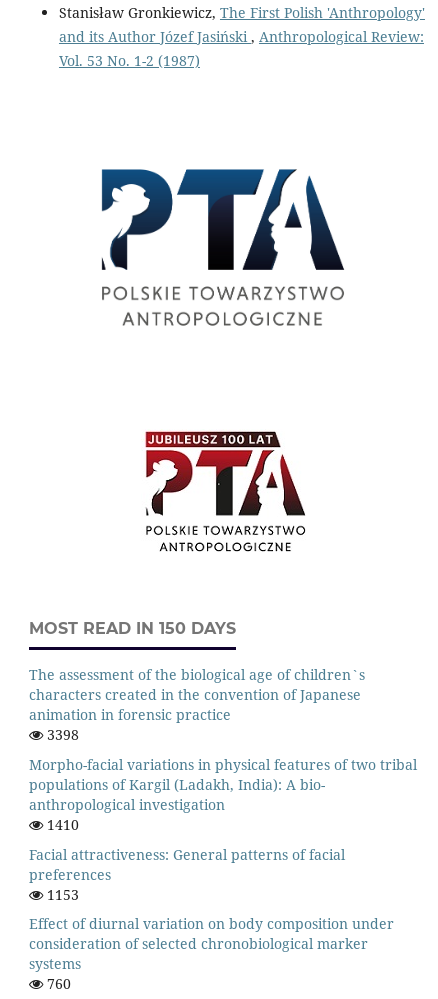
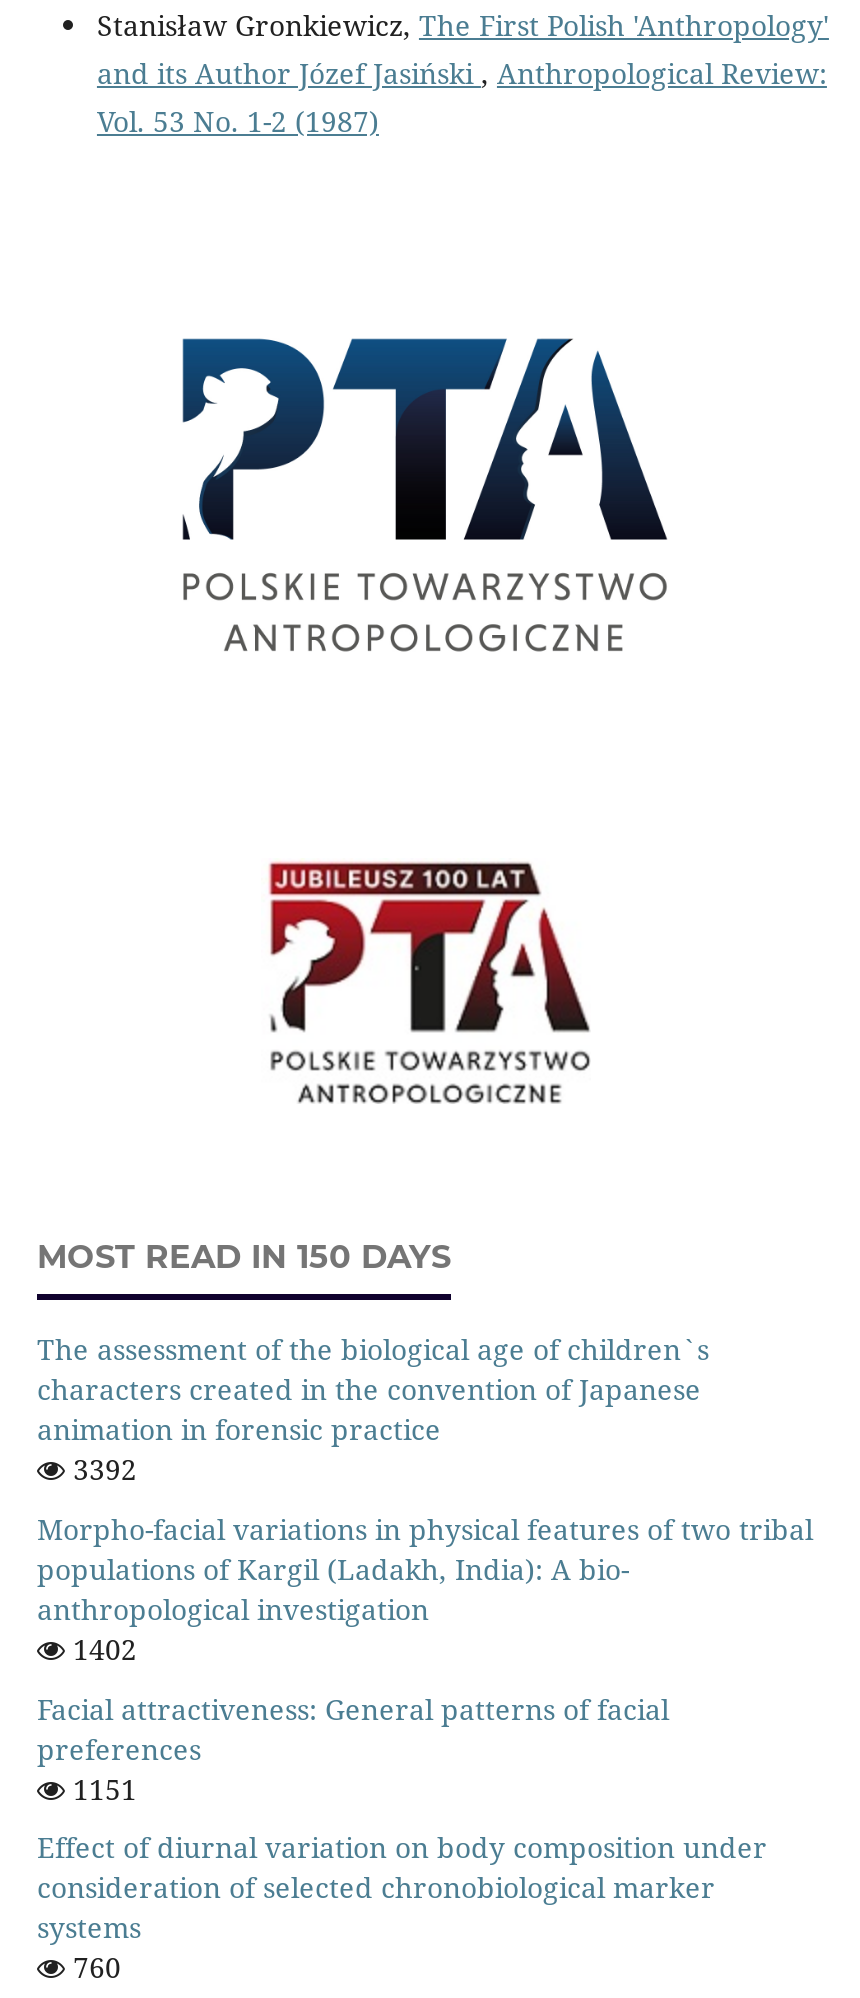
- 3398
+ 3392

- 1410
+ 1402

- 1153
+ 1151
